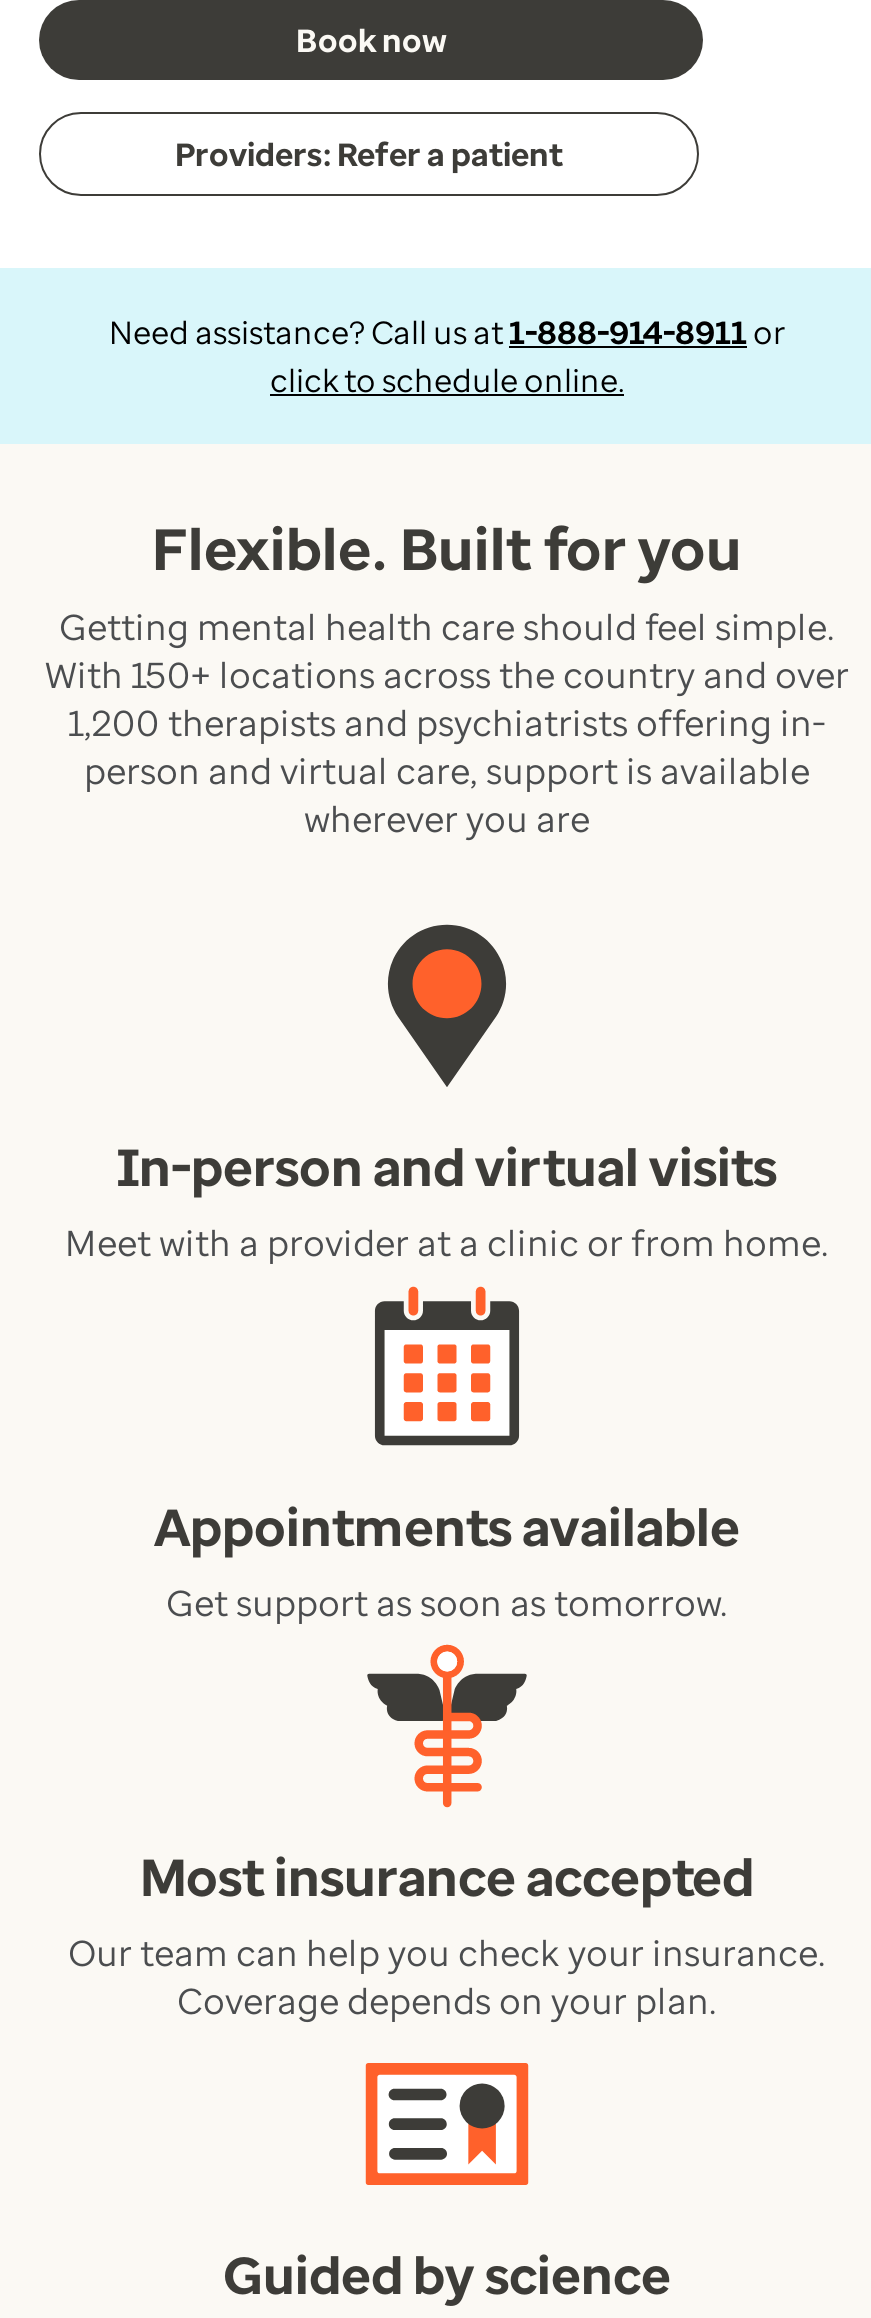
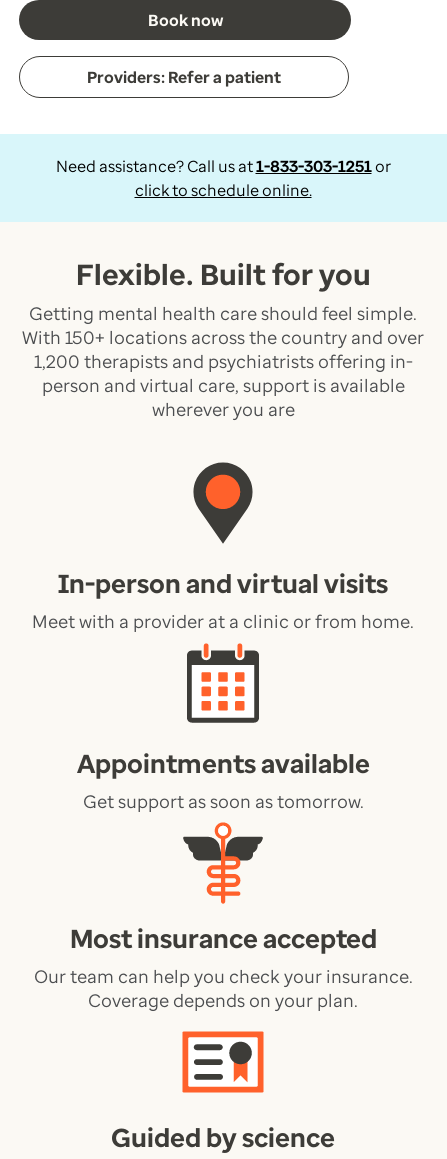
- Need assistance? Call us at 1-888-914-8911 or
+ Need assistance? Call us at 1-833-303-1251 or
